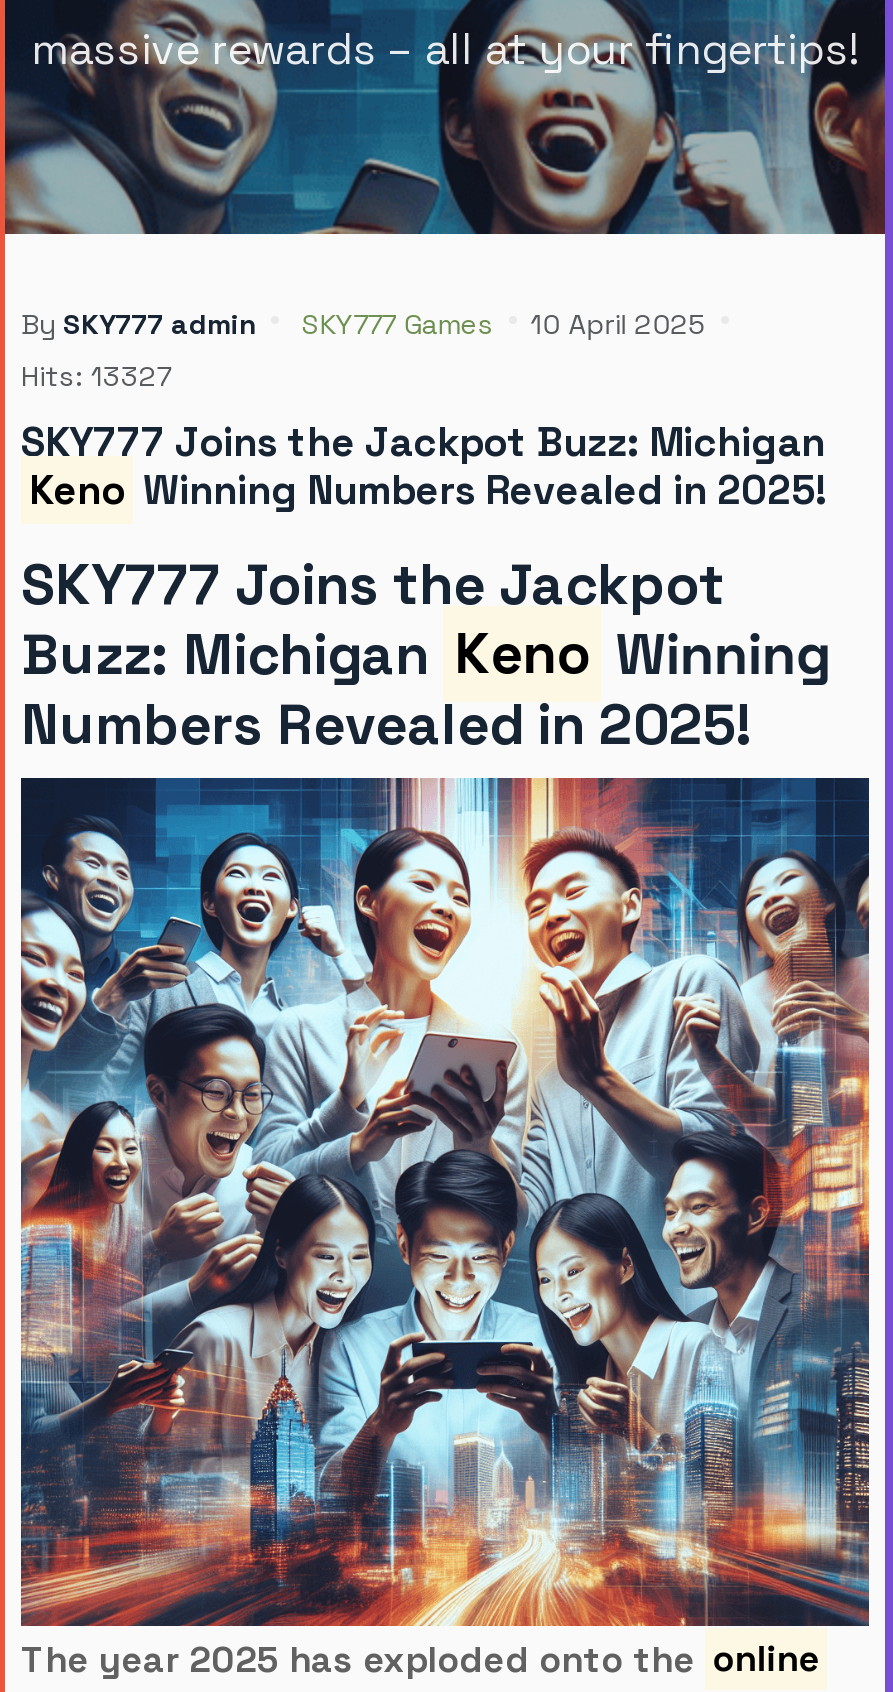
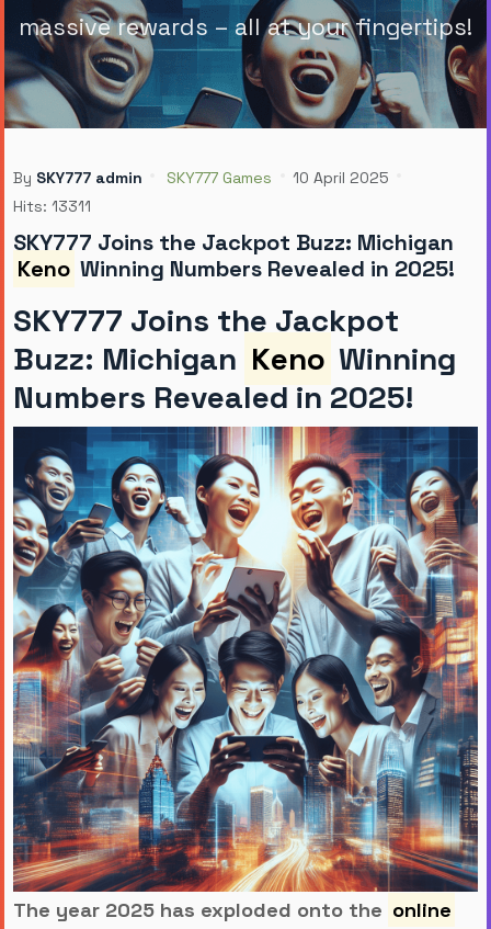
- Hits: 13327
+ Hits: 13311
